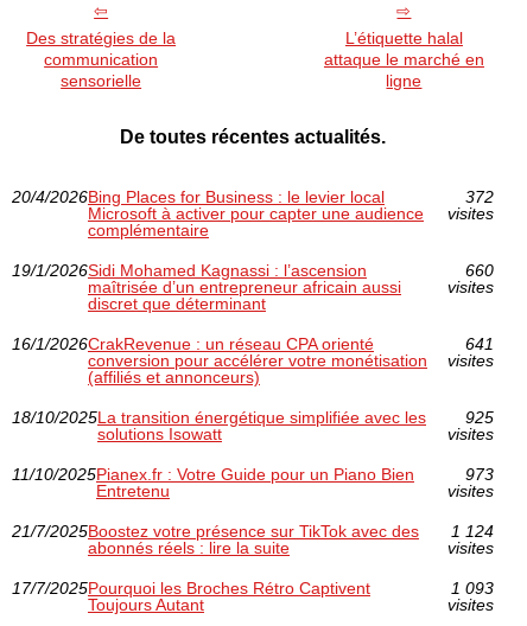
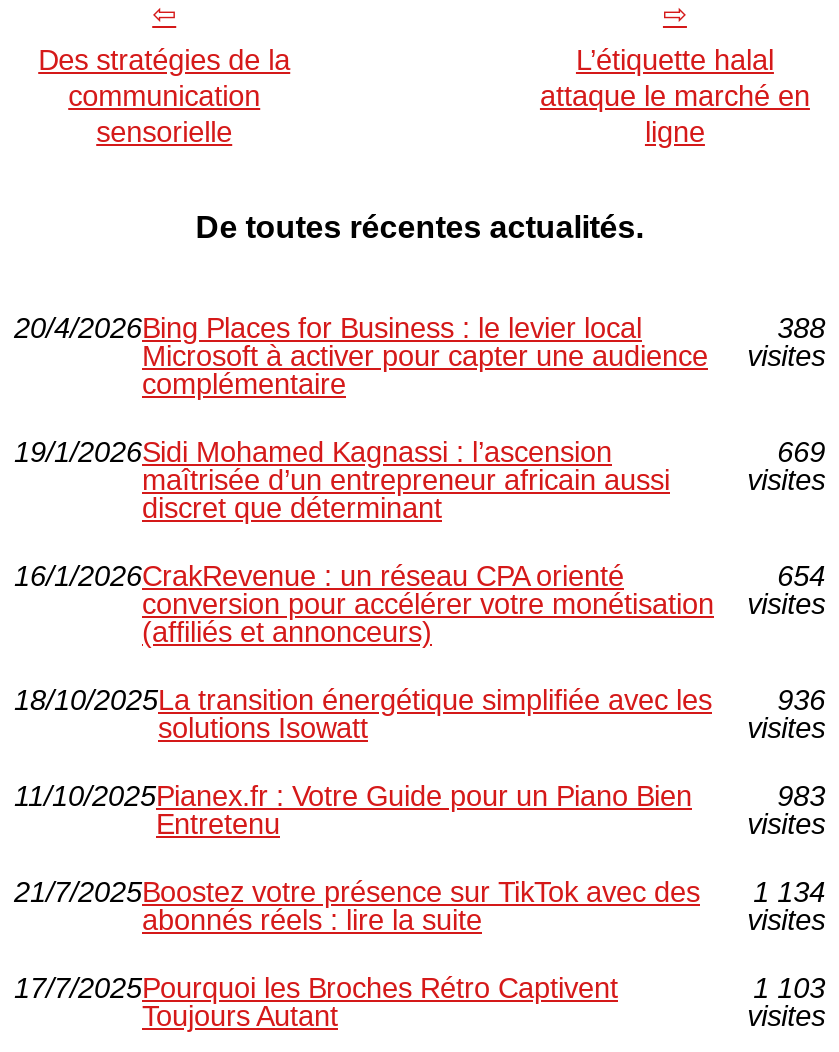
- 372
+ 388

- 660
+ 669

- 641
+ 654

- 925
+ 936

- 973
+ 983

- 21/7/2025Boostez votre présence sur TikTok avec des 1 124
+ 21/7/2025Boostez votre présence sur TikTok avec des 1 134

- 1 093
+ 1 103
